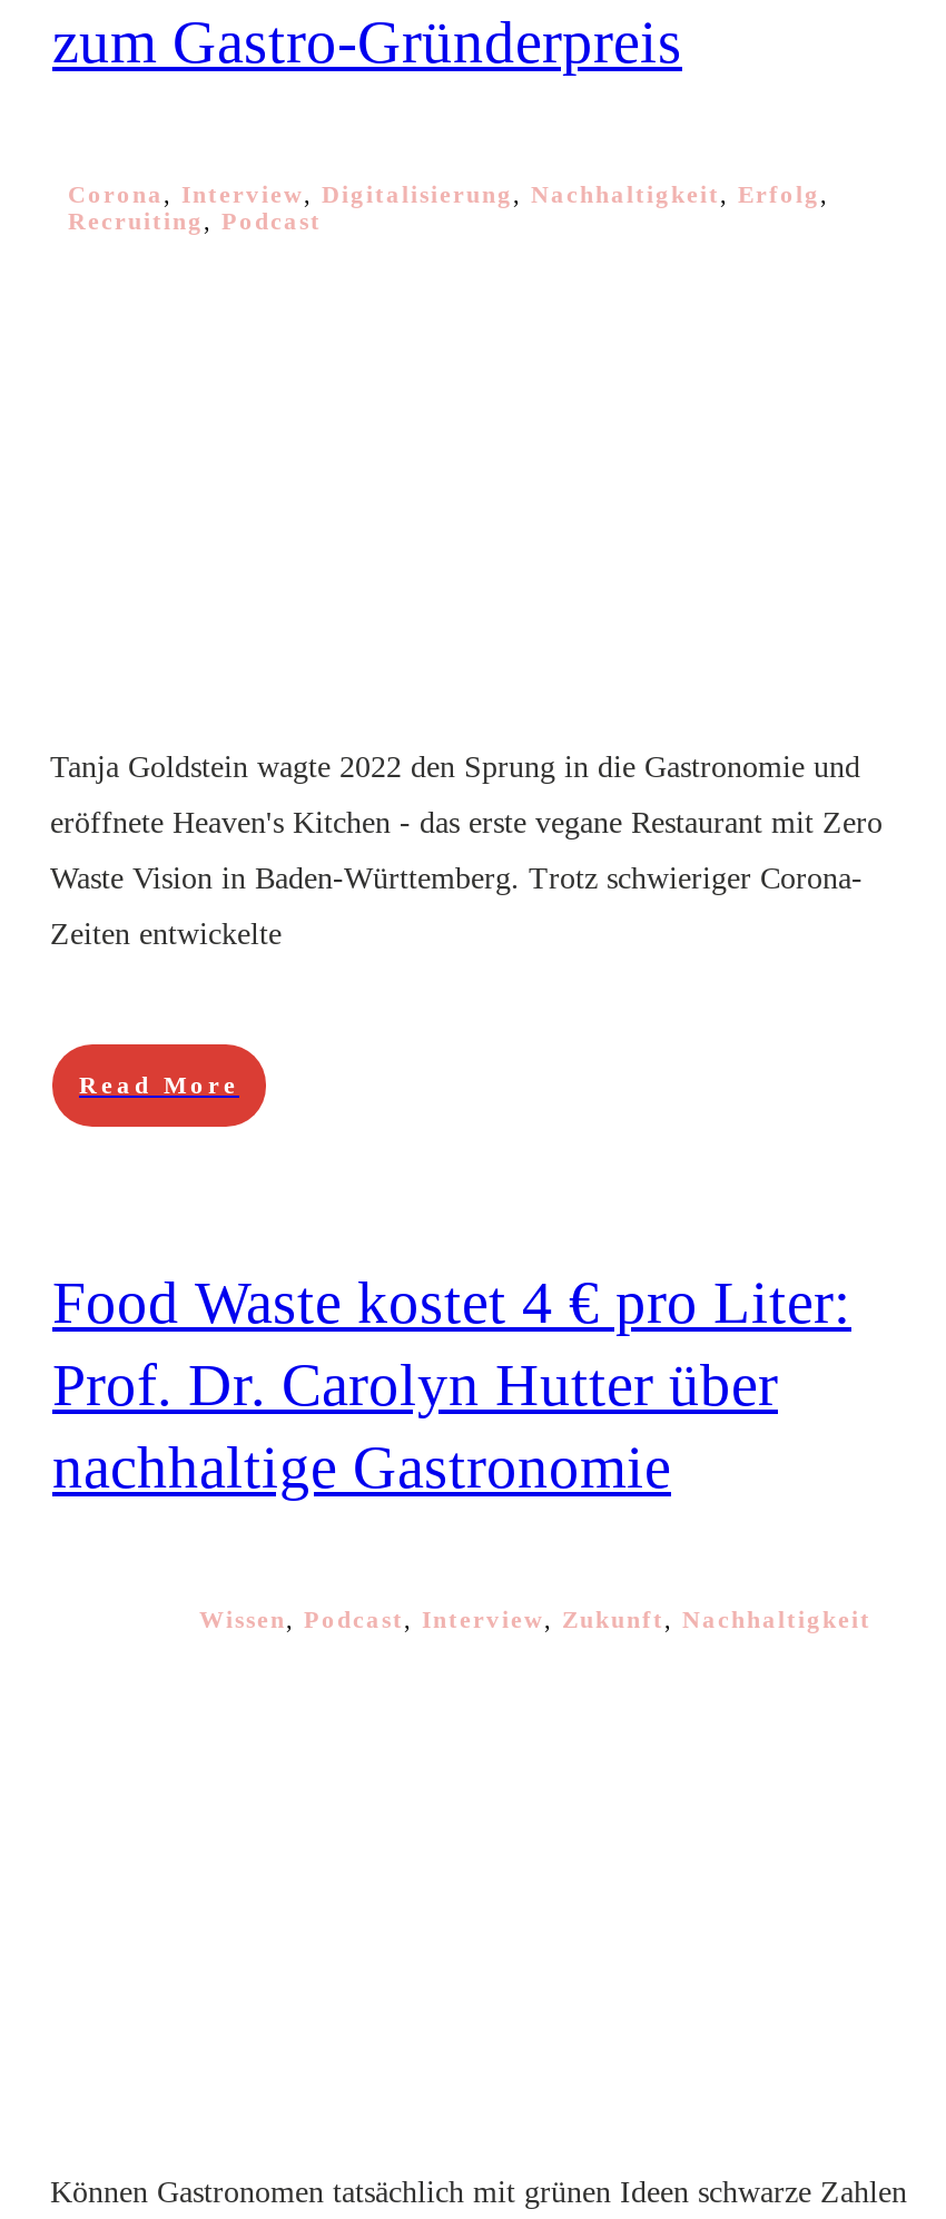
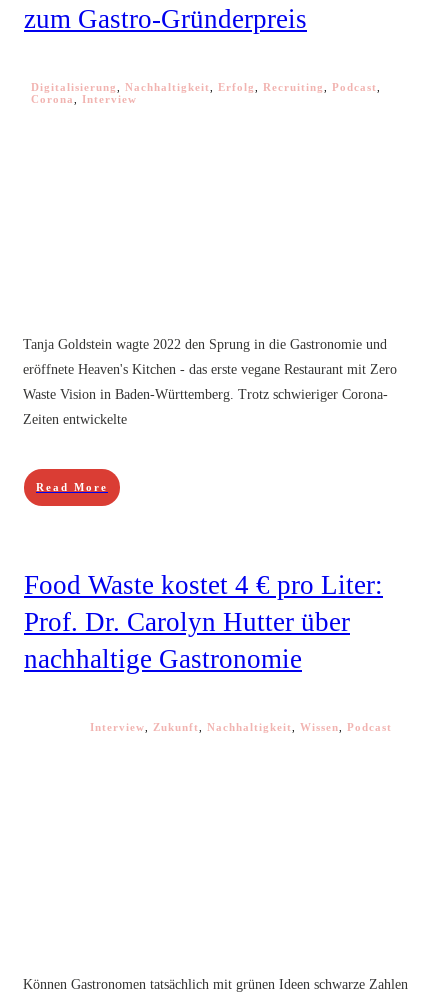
- Corona, Interview, Digitalisierung, Nachhaltigkeit, Erfolg,
- Recruiting, Podcast
+ Digitalisierung, Nachhaltigkeit, Erfolg, Recruiting, Podcast,
+ Corona, Interview

- Wissen, Podcast, Interview, Zukunft, Nachhaltigkeit
+ Interview, Zukunft, Nachhaltigkeit, Wissen, Podcast
